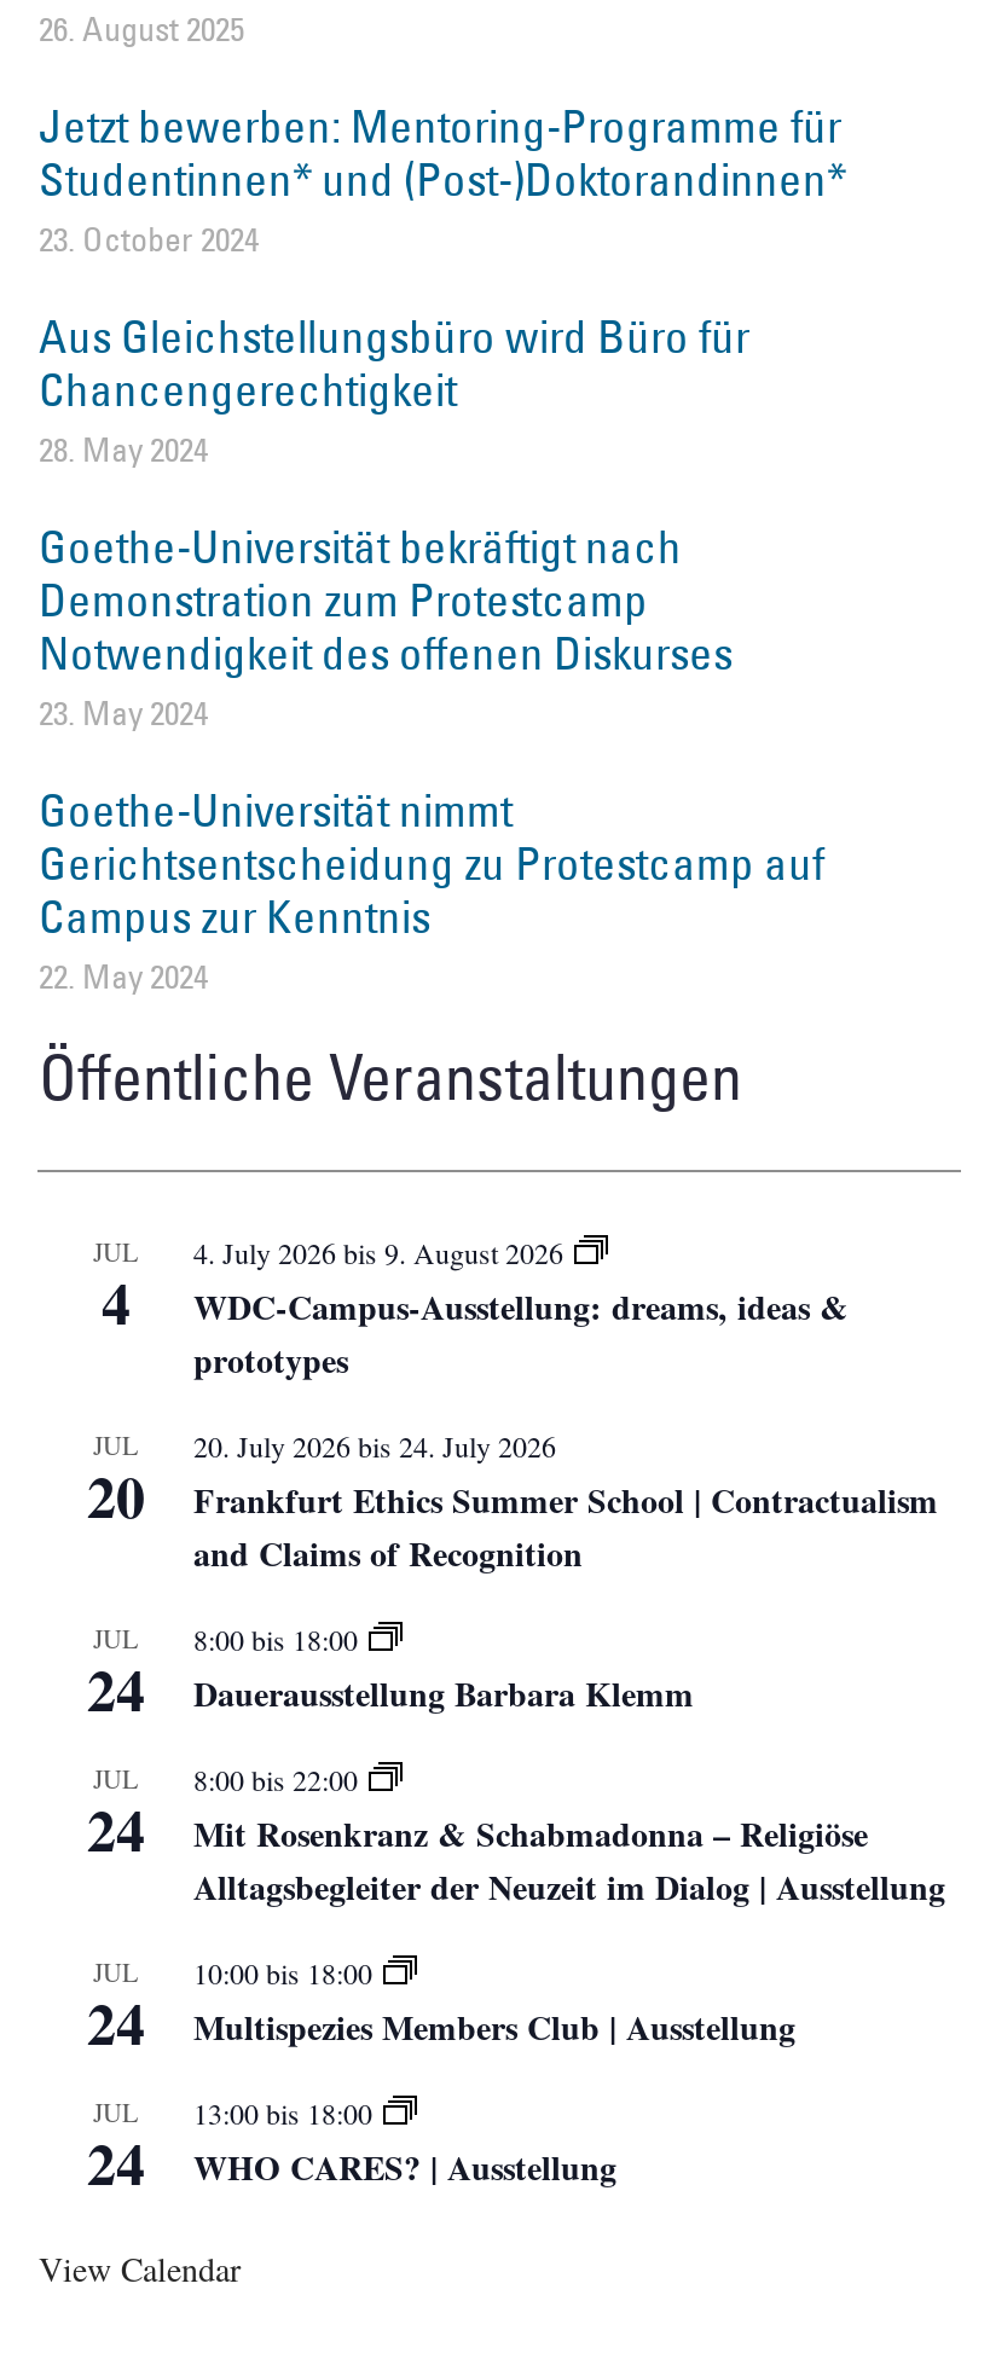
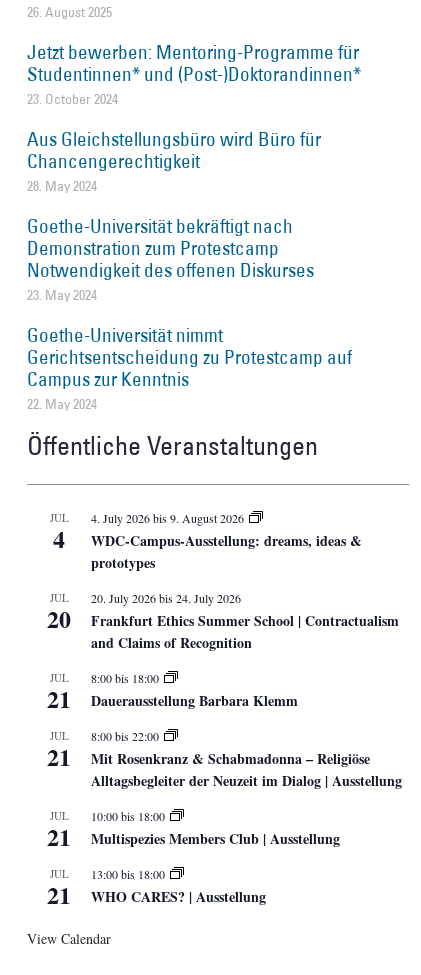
- 24 Dauerausstellung Barbara Klemm
+ 21 Dauerausstellung Barbara Klemm

- 24 Mit Rosenkranz & Schabmadonna – Religiöse
+ 21 Mit Rosenkranz & Schabmadonna – Religiöse

- 24
+ 21

- 24
+ 21
